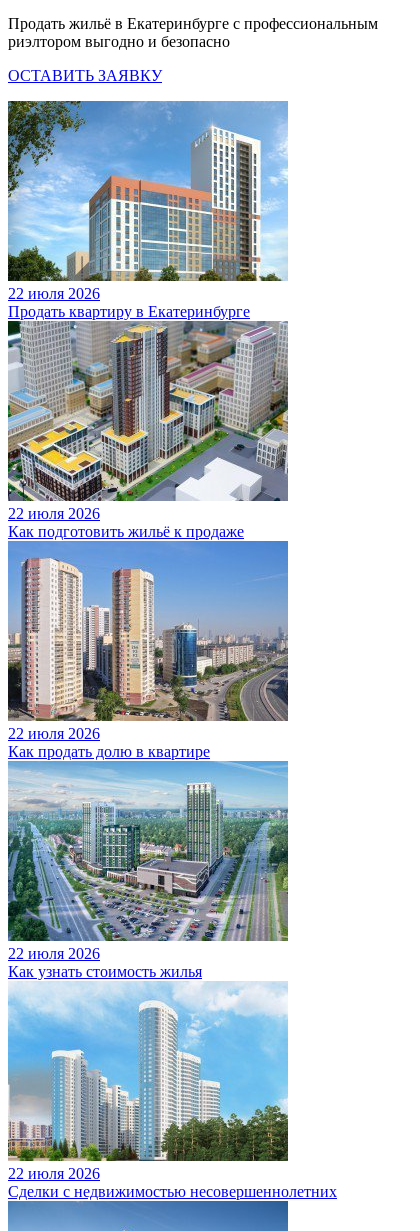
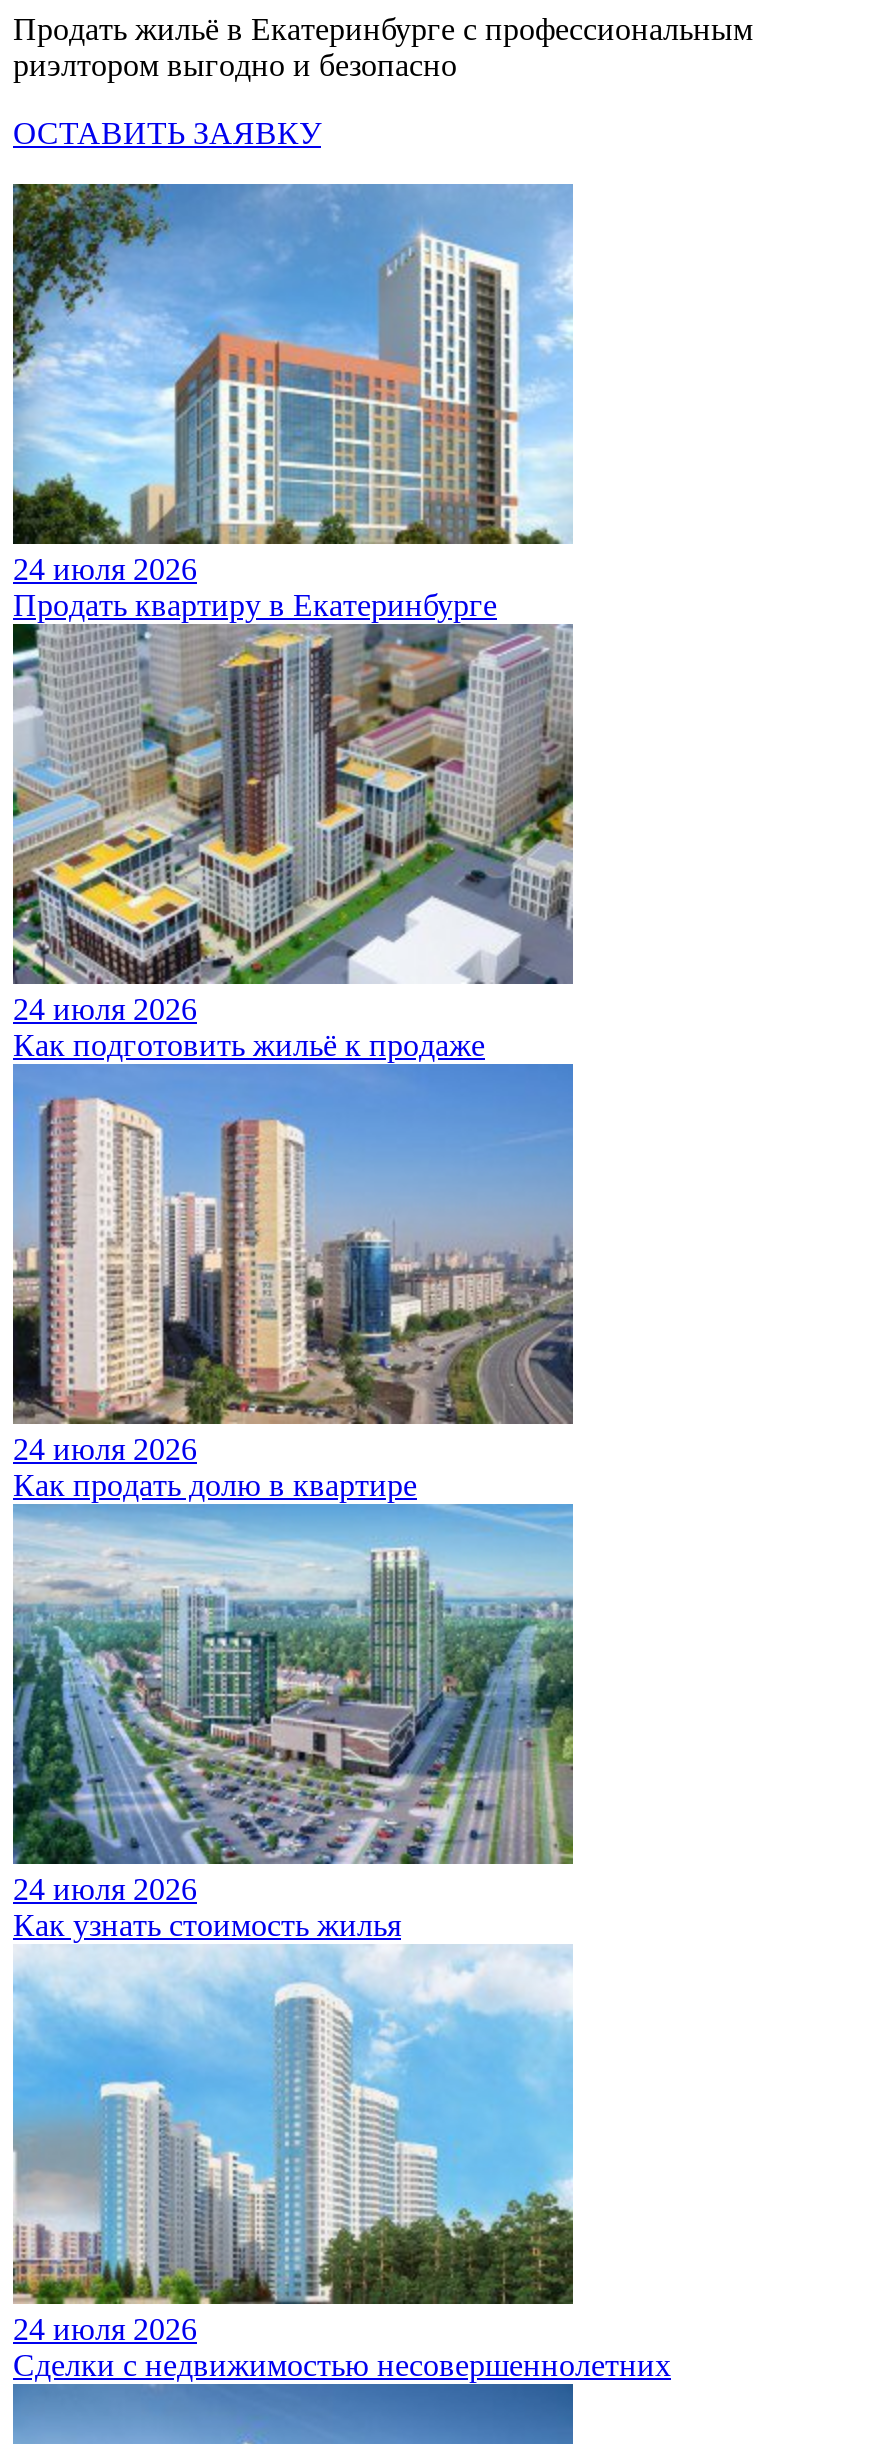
- 22 июля 2026
+ 24 июля 2026

- 22 июля 2026
+ 24 июля 2026

- 22 июля 2026
+ 24 июля 2026

- 22 июля 2026
+ 24 июля 2026

- 22 июля 2026
+ 24 июля 2026
